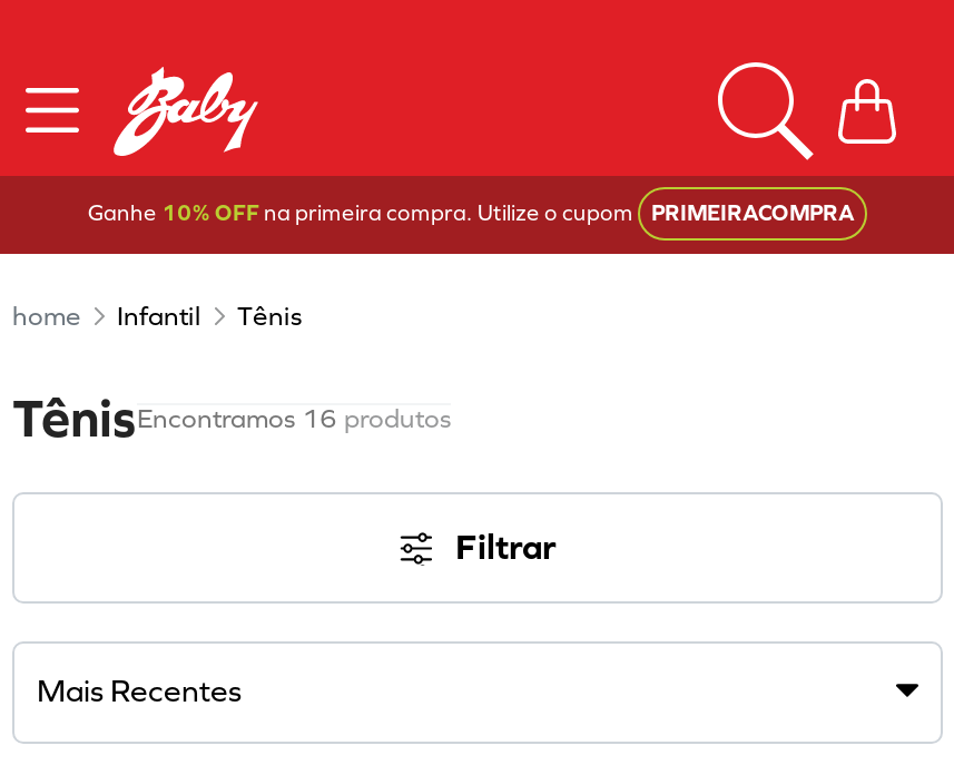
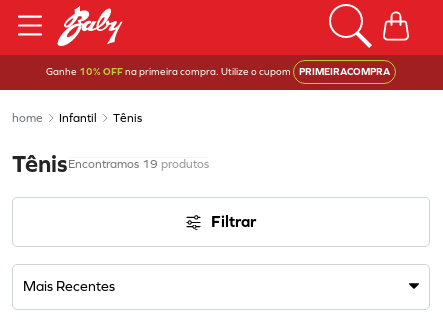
- 16 produtos
+ 19 produtos
